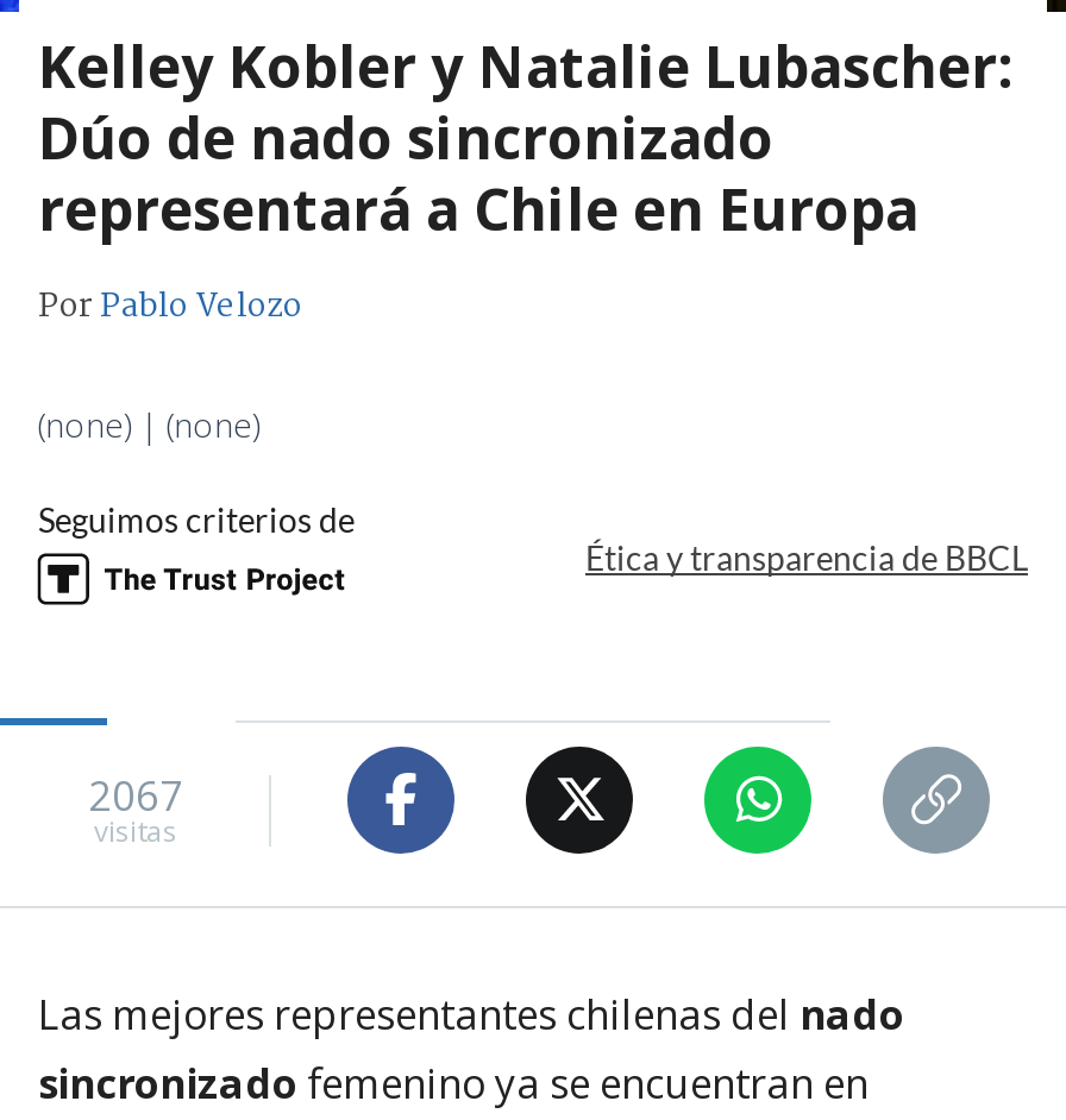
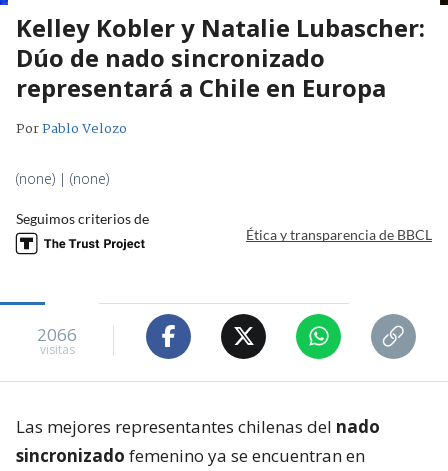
- 2067
+ 2066
